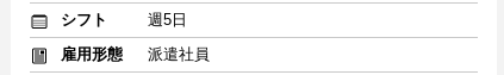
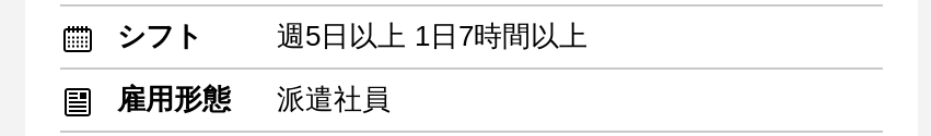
- 週5日
+ 週5日以上 1日7時間以上
